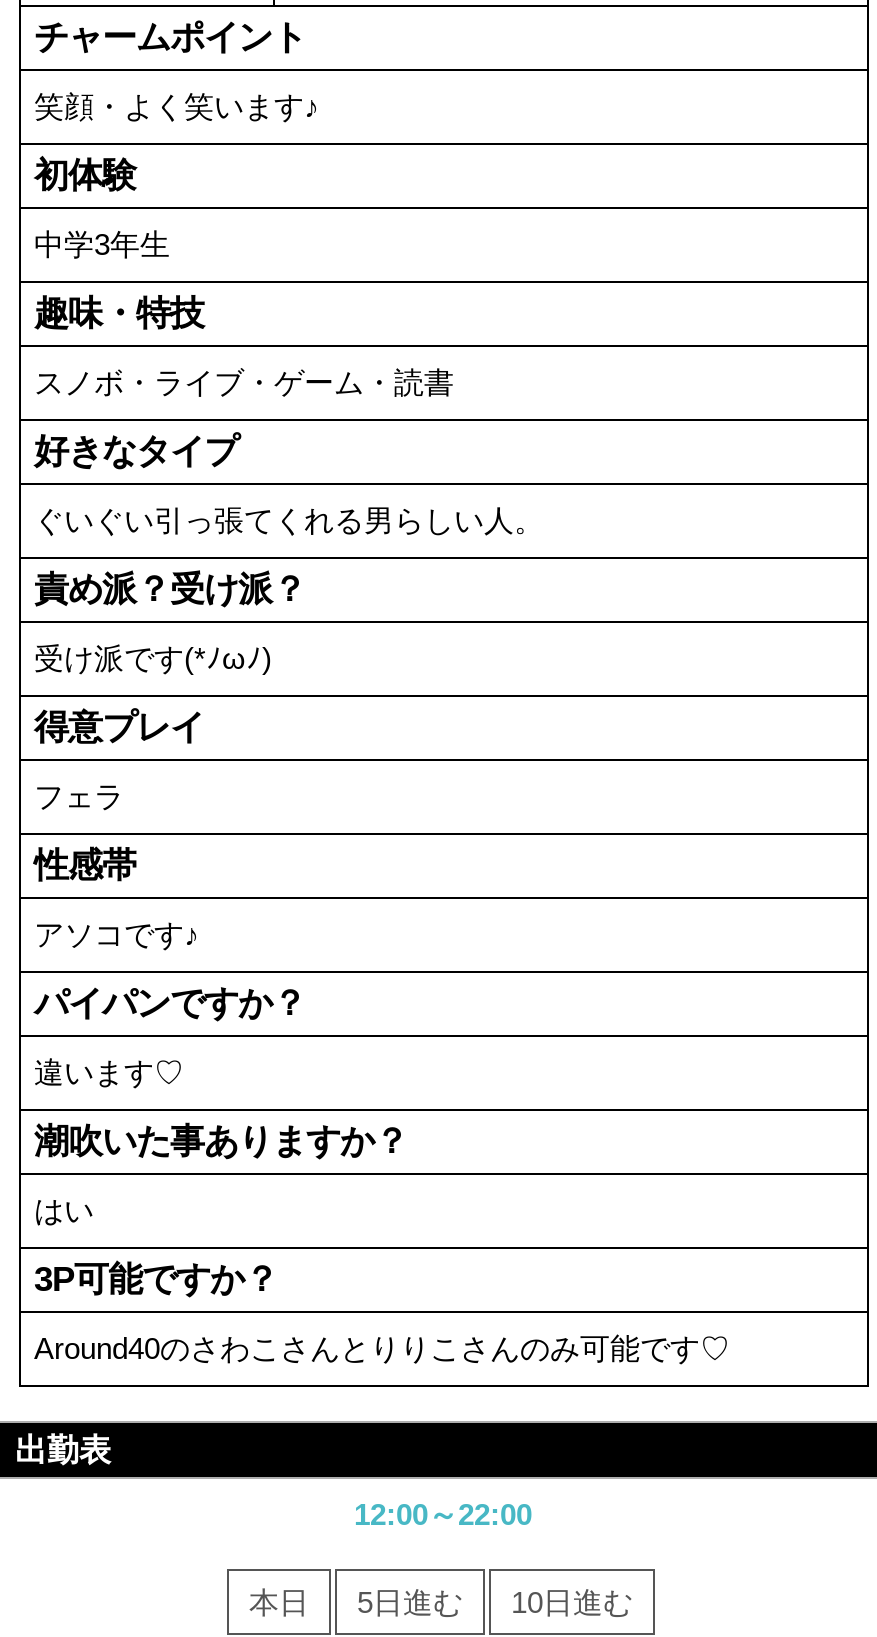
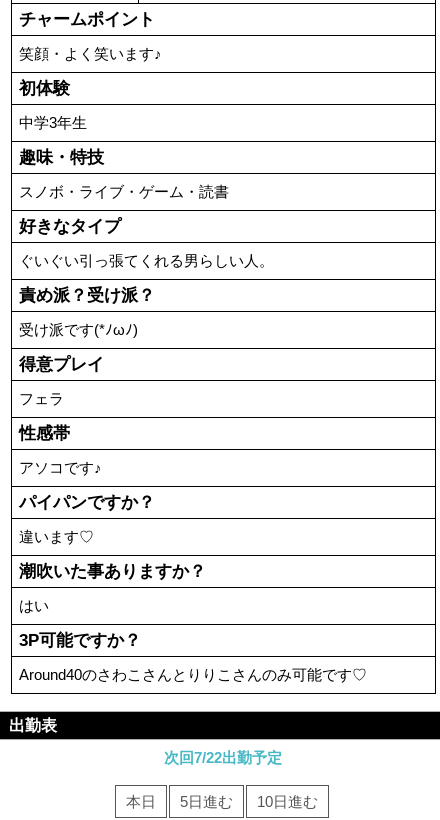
- 12:00～22:00
+ 次回7/22出勤予定
